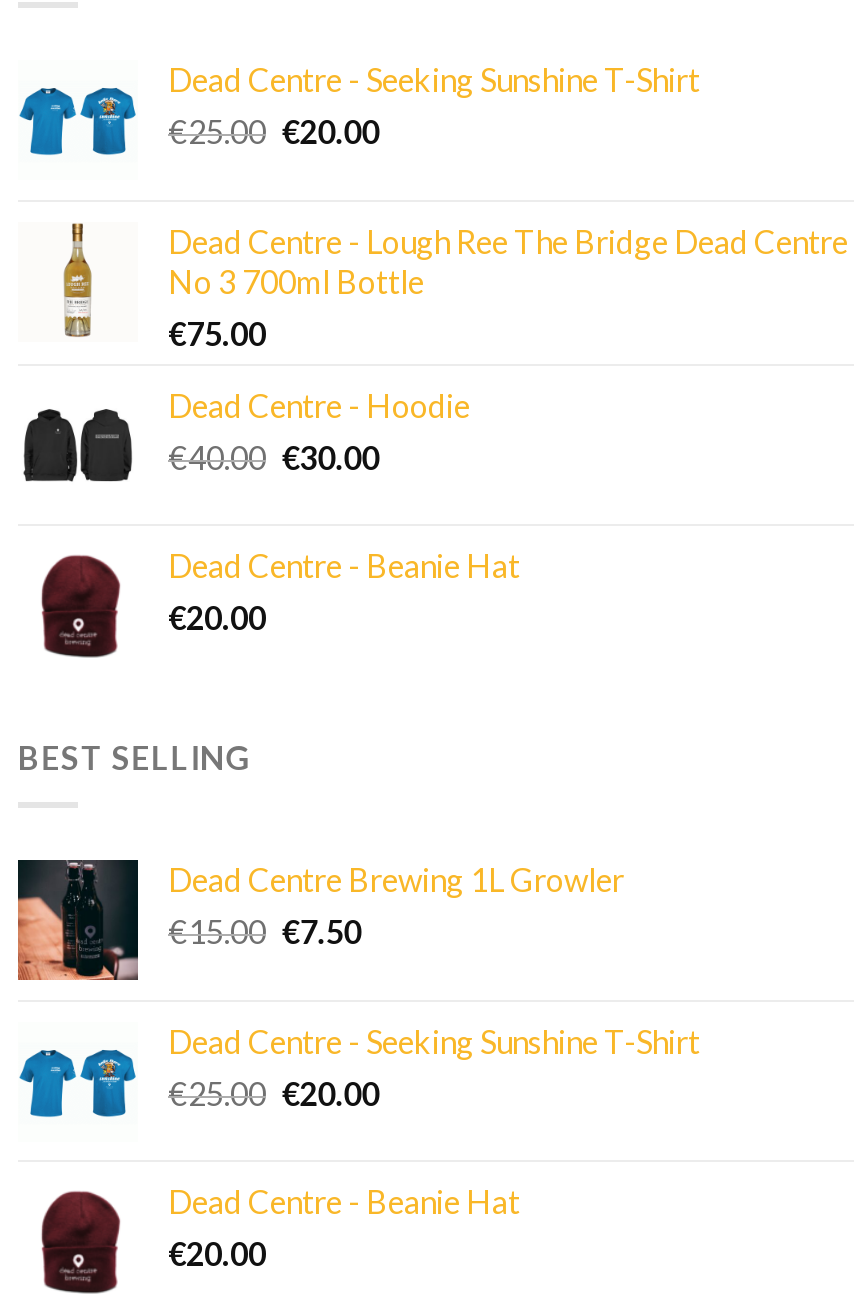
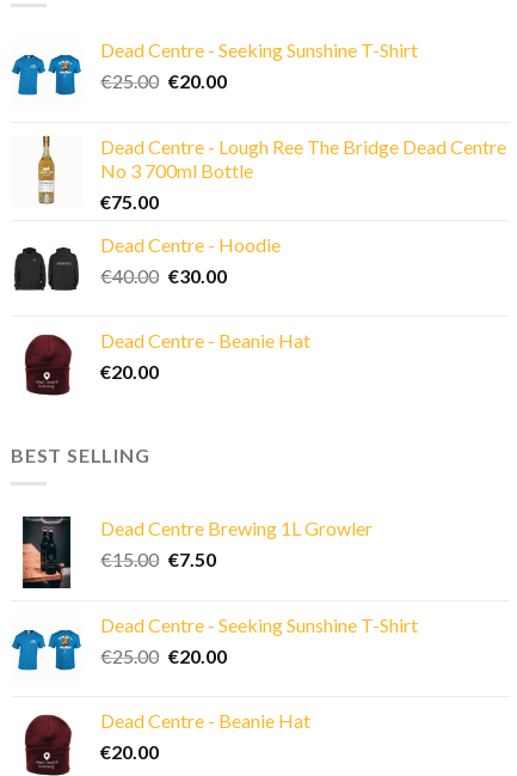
- [image]
+ [image]
